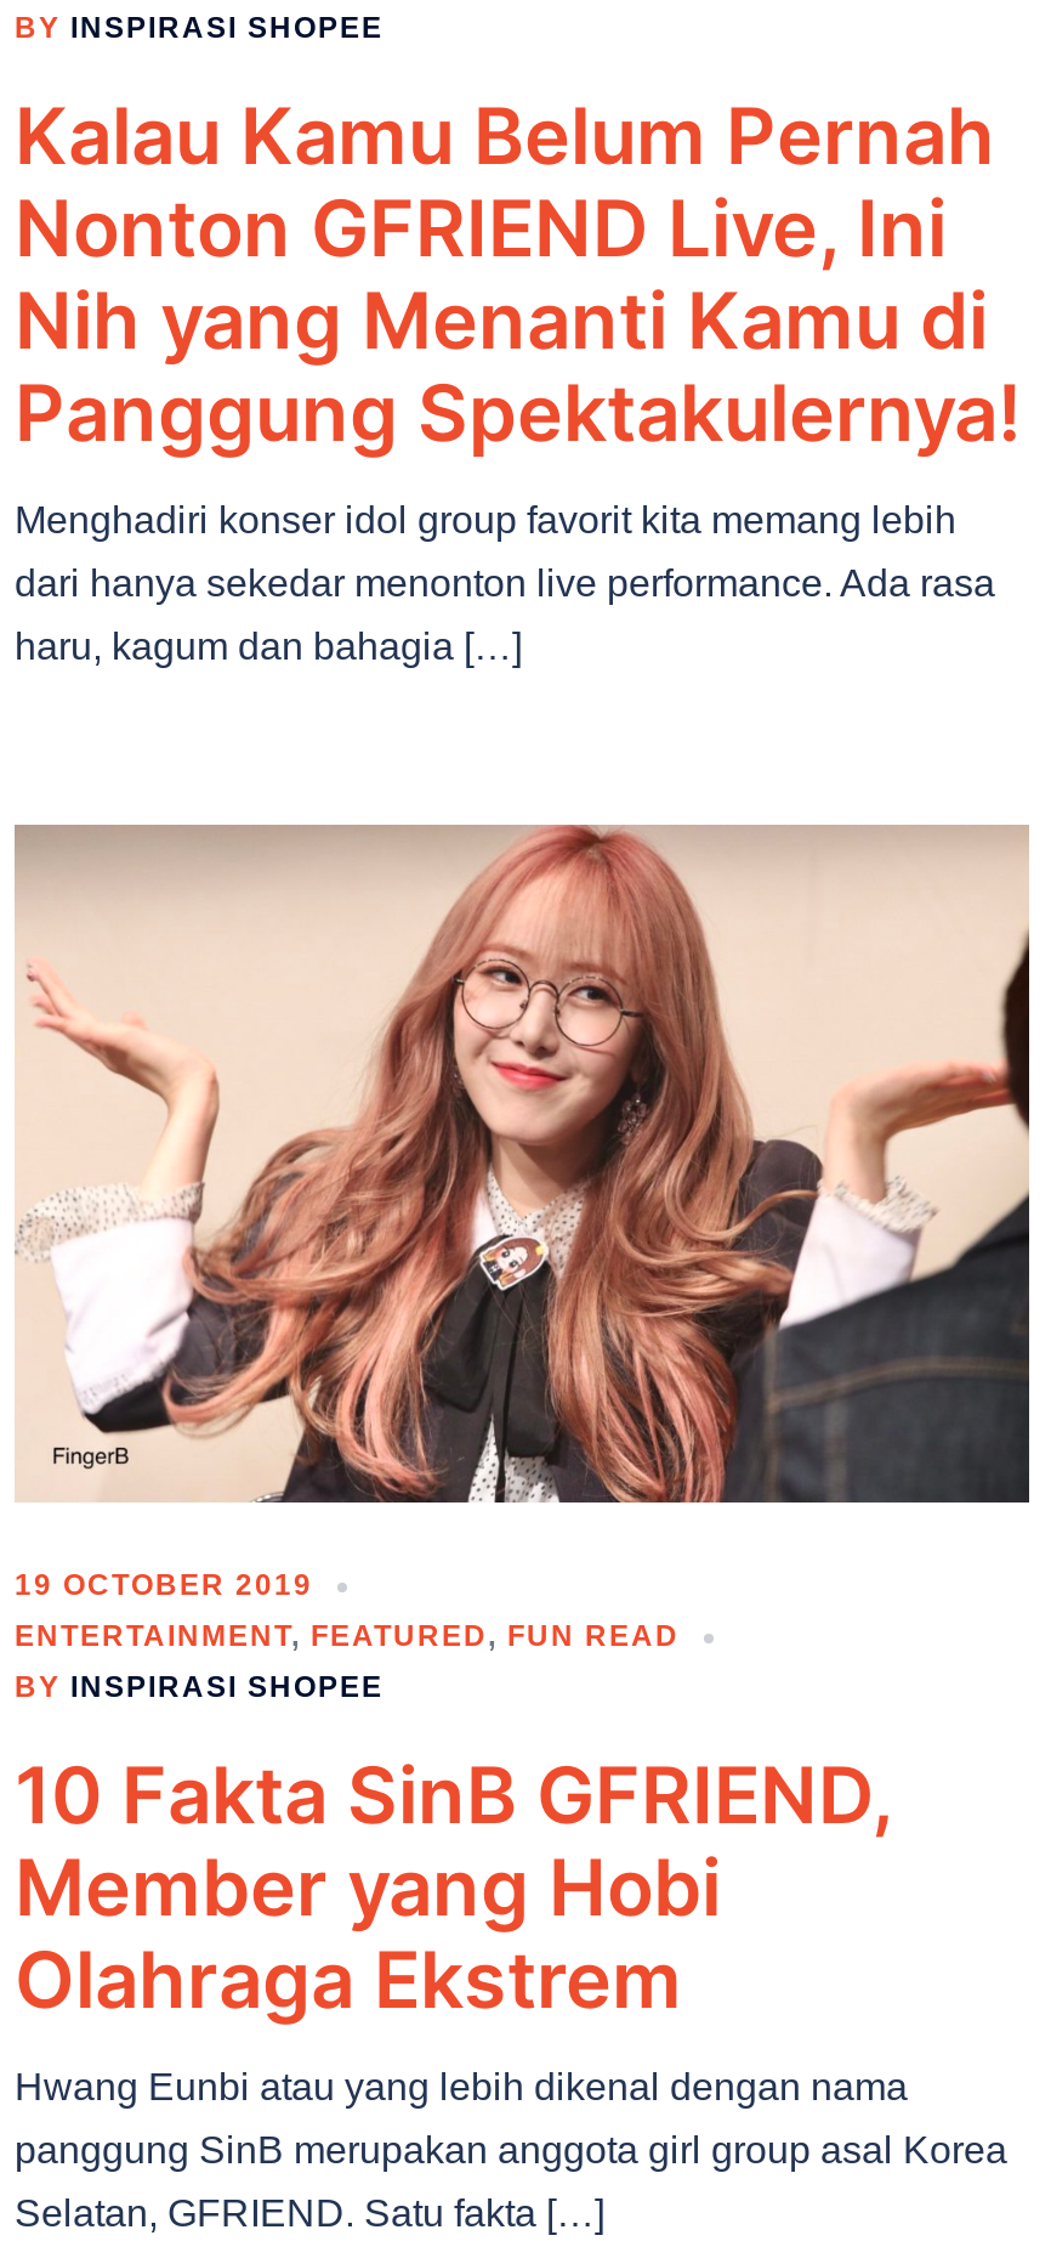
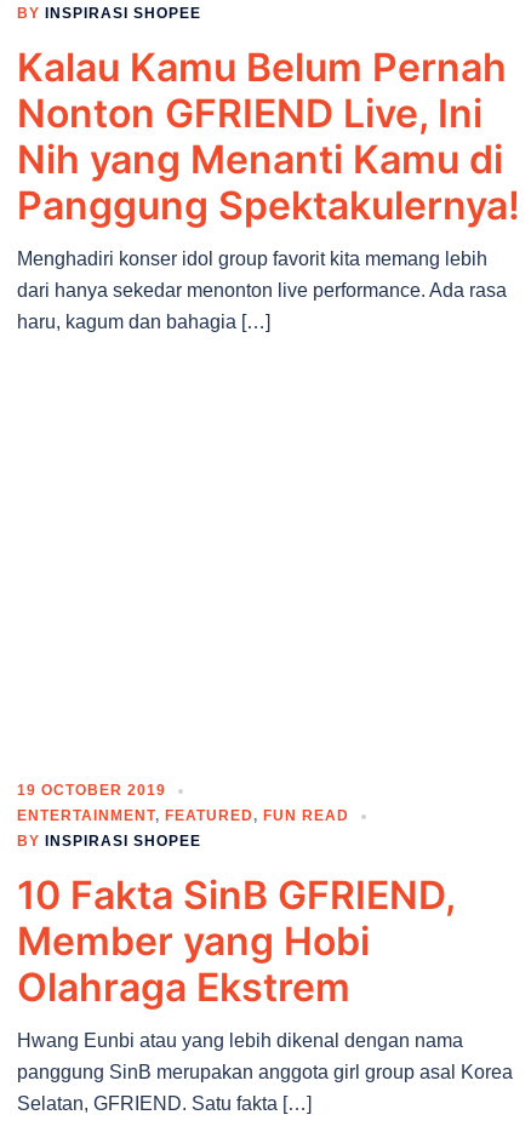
- [image]
